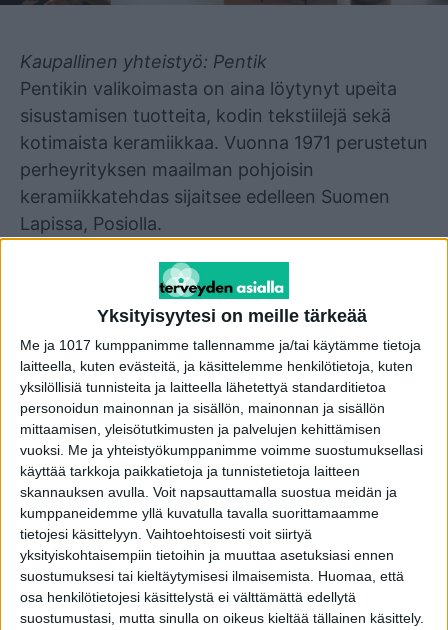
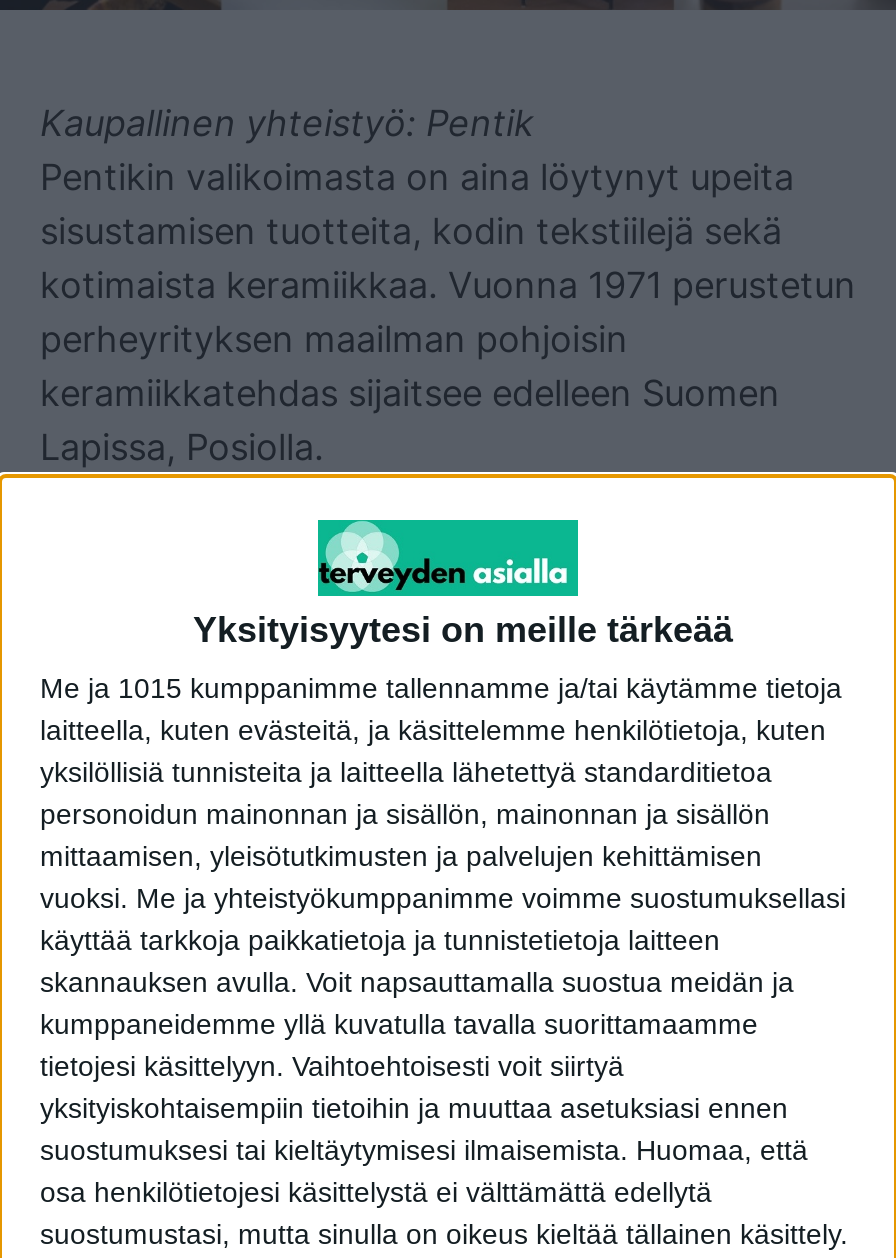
- Me ja 1017 kumppanimme tallennamme ja/tai käytämme tietoja
+ Me ja 1015 kumppanimme tallennamme ja/tai käytämme tietoja
